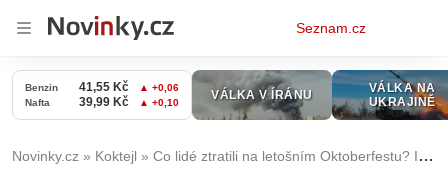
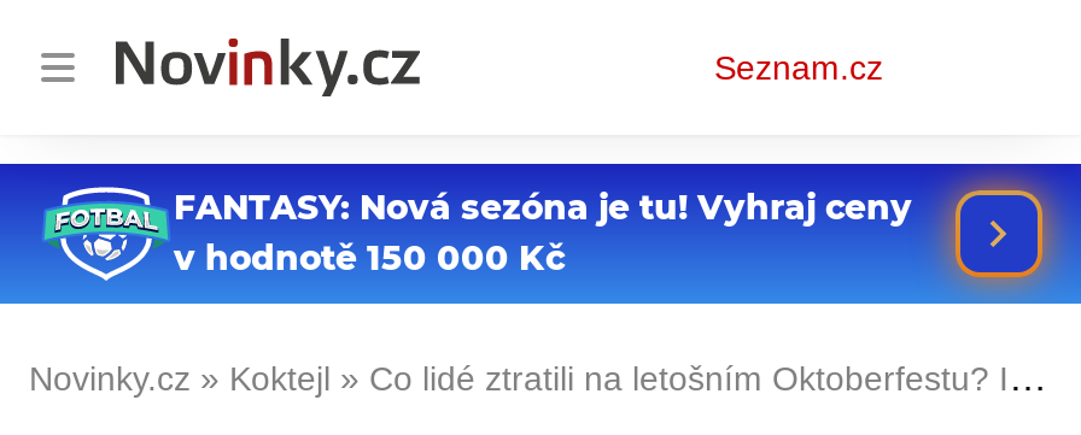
- [image]
+ [image]
